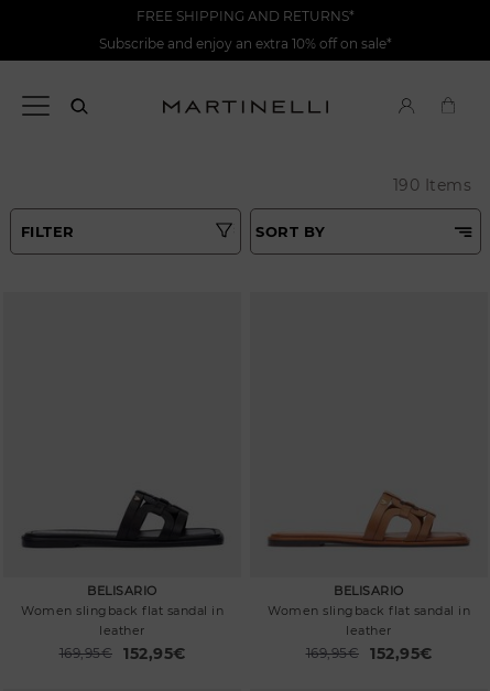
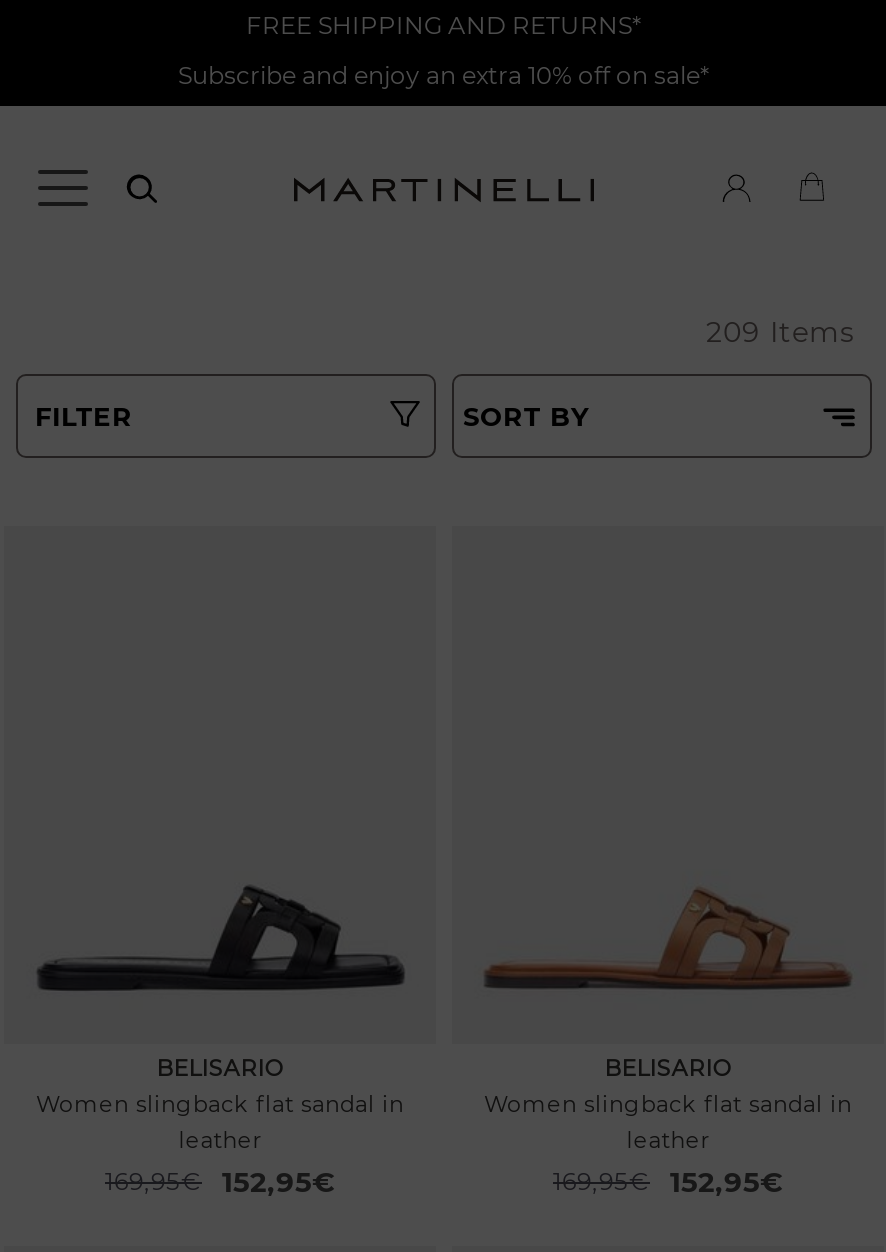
- 190 Items
+ 209 Items
